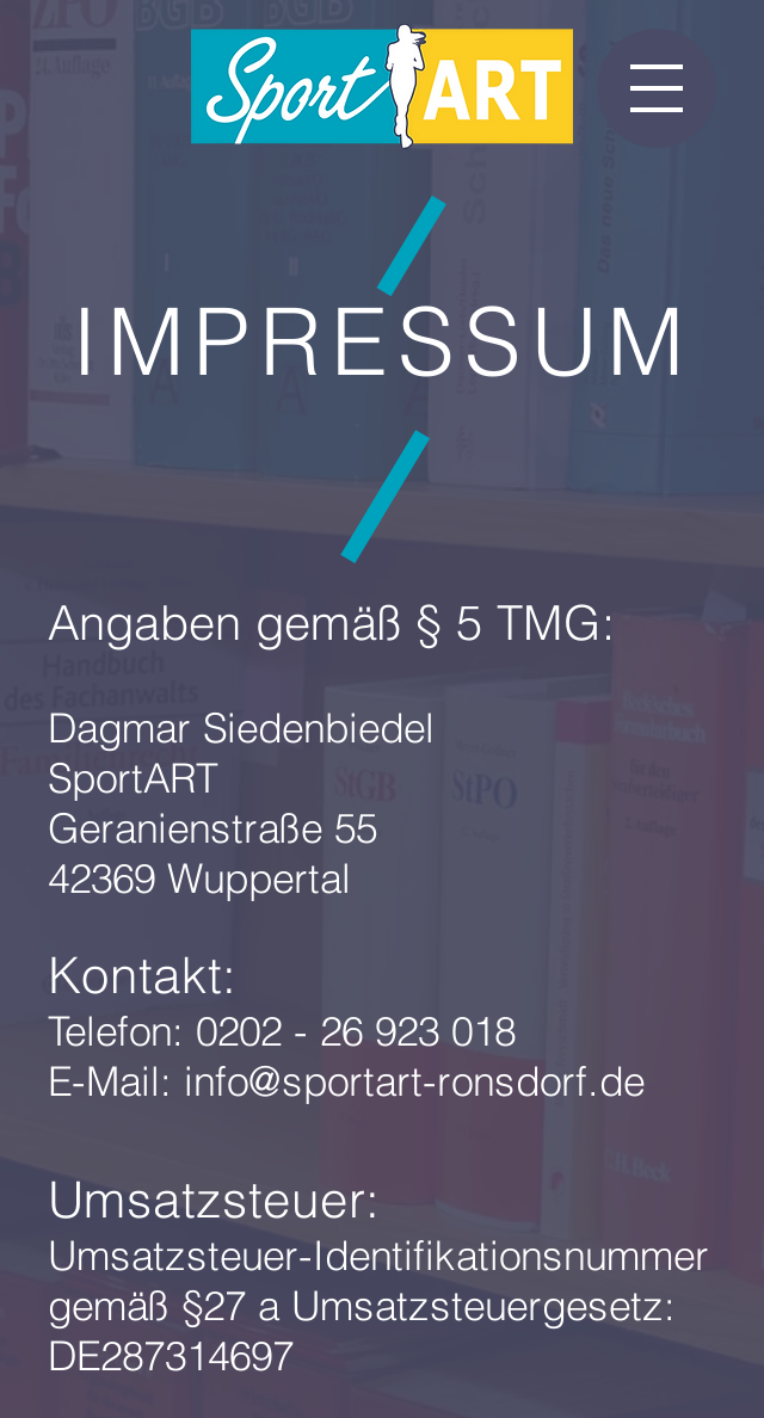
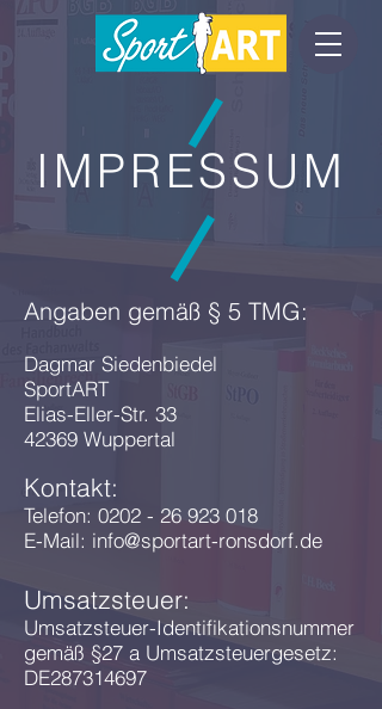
- Geranienstraße 55
+ Elias-Eller-Str. 33
